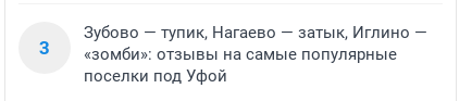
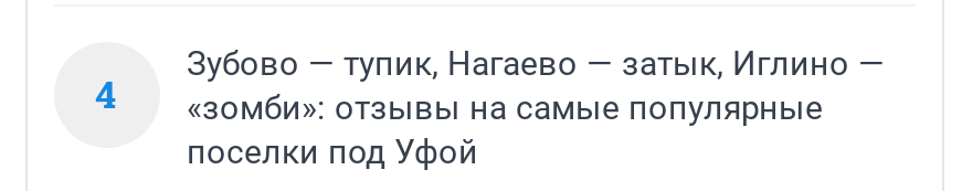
- 3 «зомби»: отзывы на самые популярные
+ 4 «зомби»: отзывы на самые популярные
